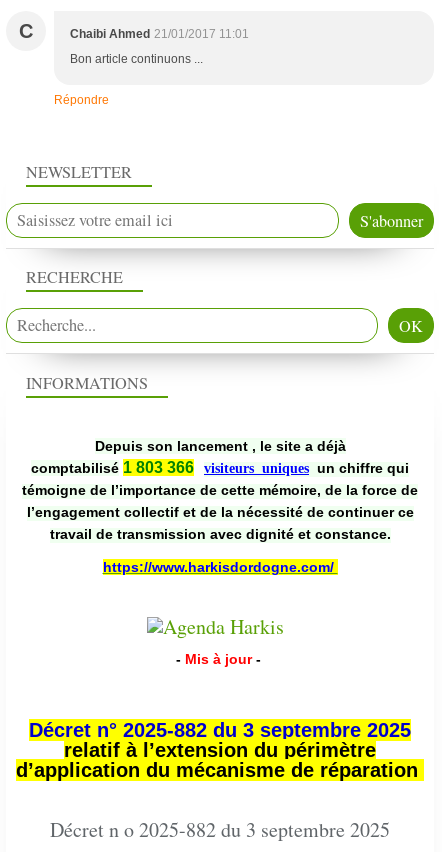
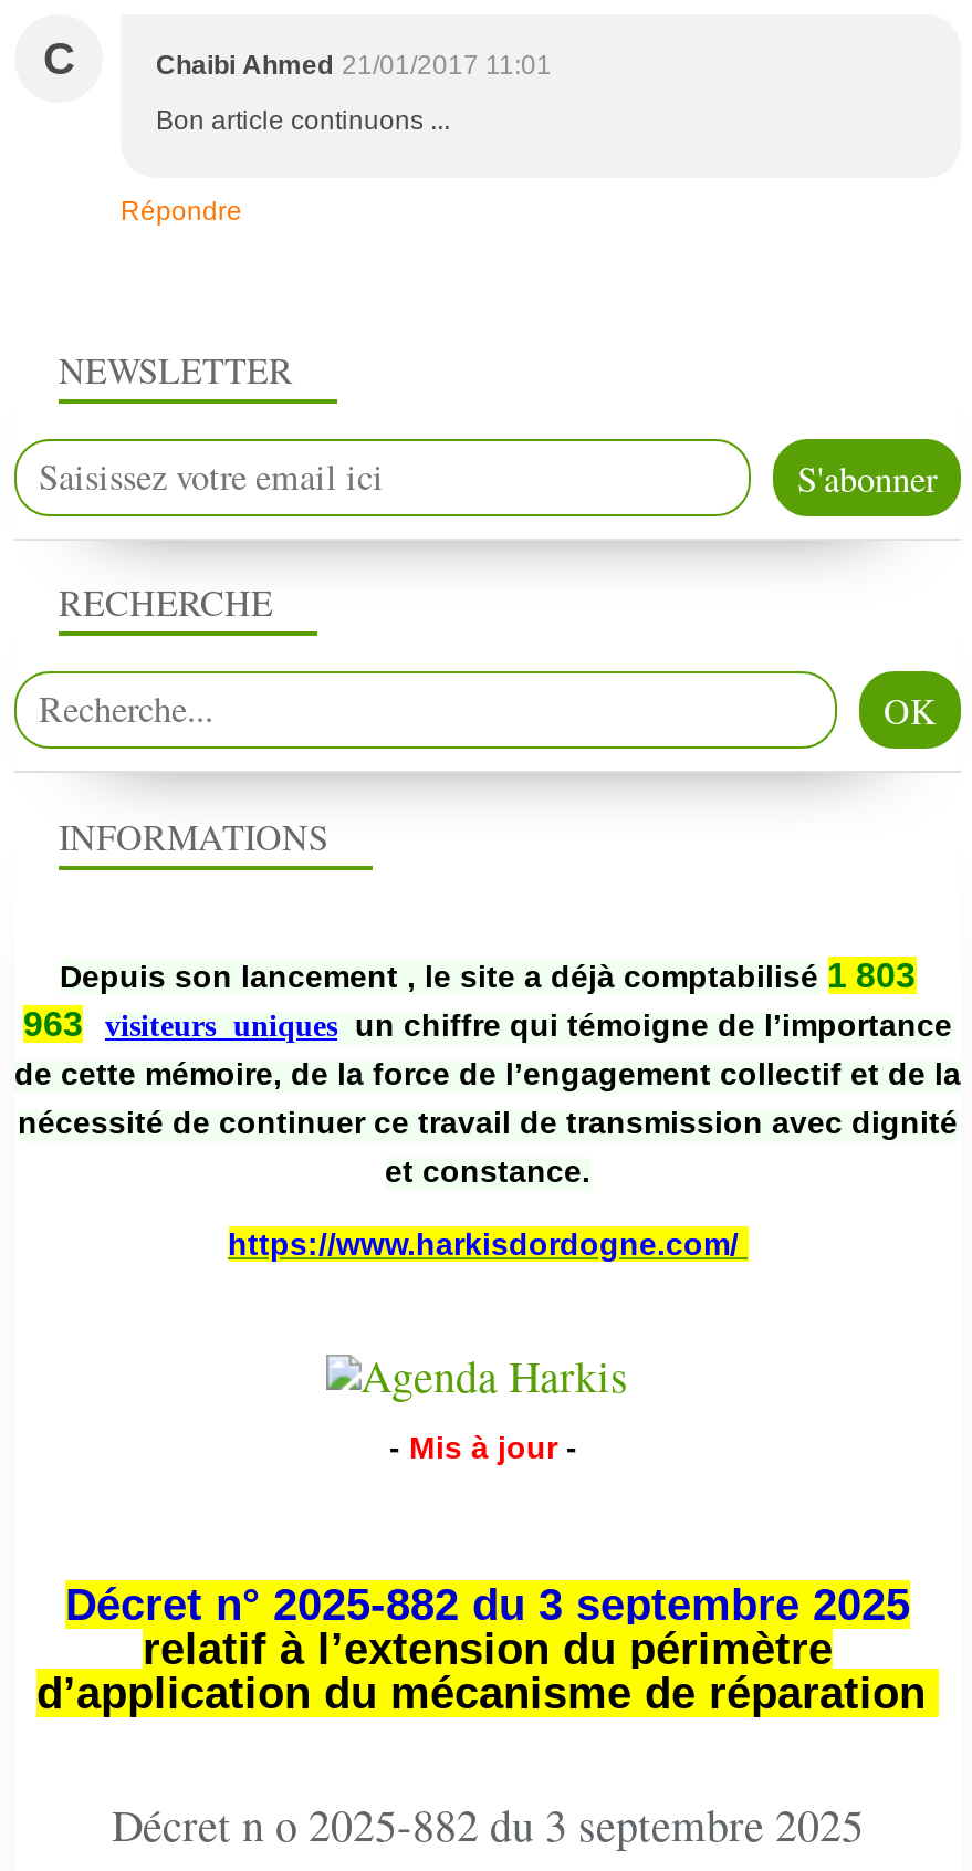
- Depuis son lancement , le site a déjà
- comptabilisé 1 803 366
- visiteurs uniques un chiffre qui
- témoigne de l’importance de cette mémoire, de la force de
- l’engagement collectif et de la nécessité de continuer ce
- travail de transmission avec dignité et constance.
+ Depuis son lancement , le site a déjà comptabilisé 1 803
+ 963
+ visiteurs uniques un chiffre qui témoigne de l’importance
+ de cette mémoire, de la force de l’engagement collectif et de la
+ nécessité de continuer ce travail de transmission avec dignité
+ et constance.
